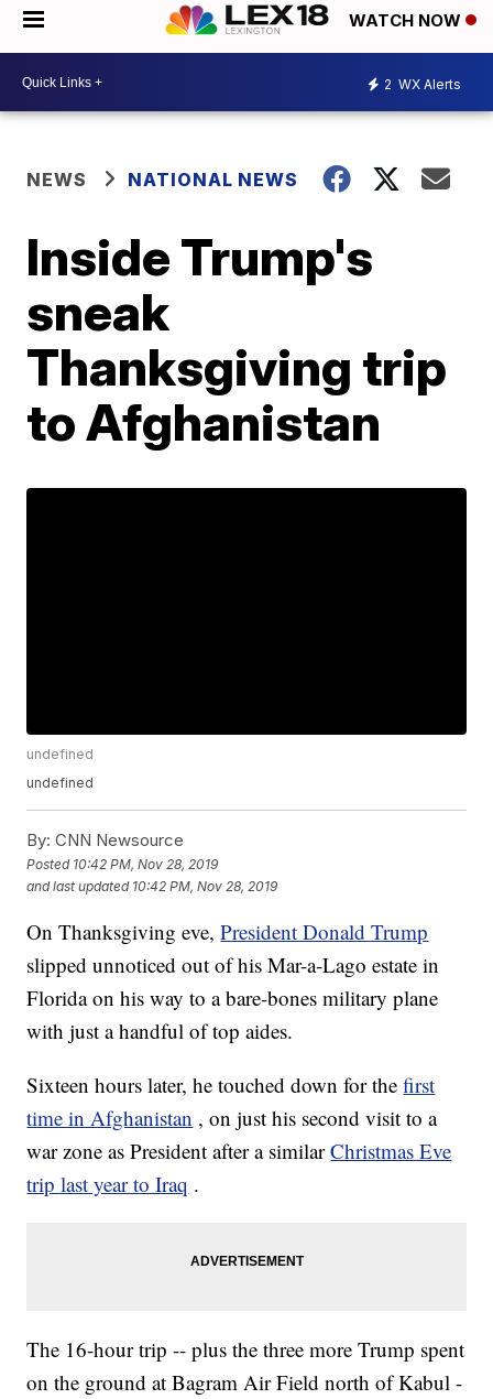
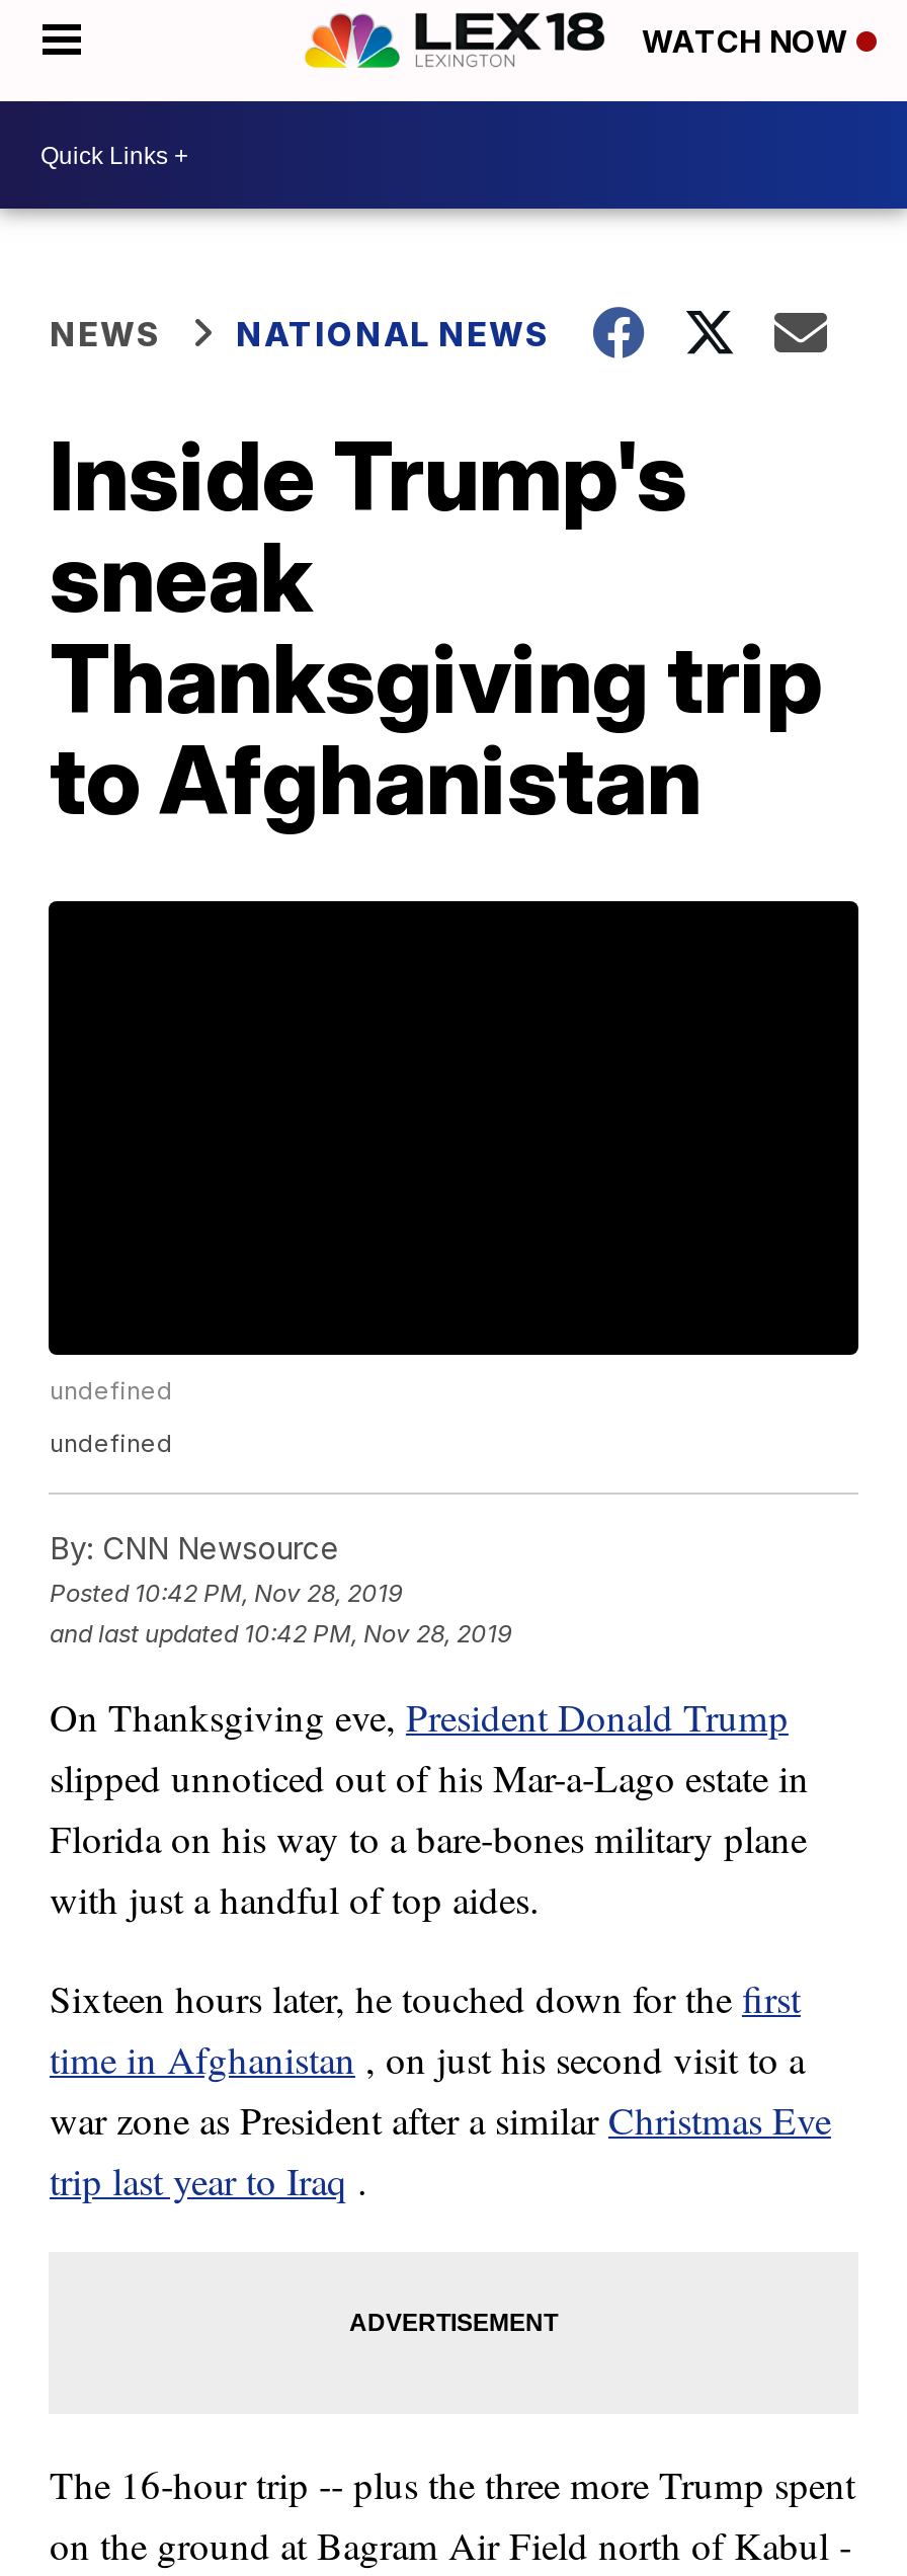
- 2 WX Alerts
